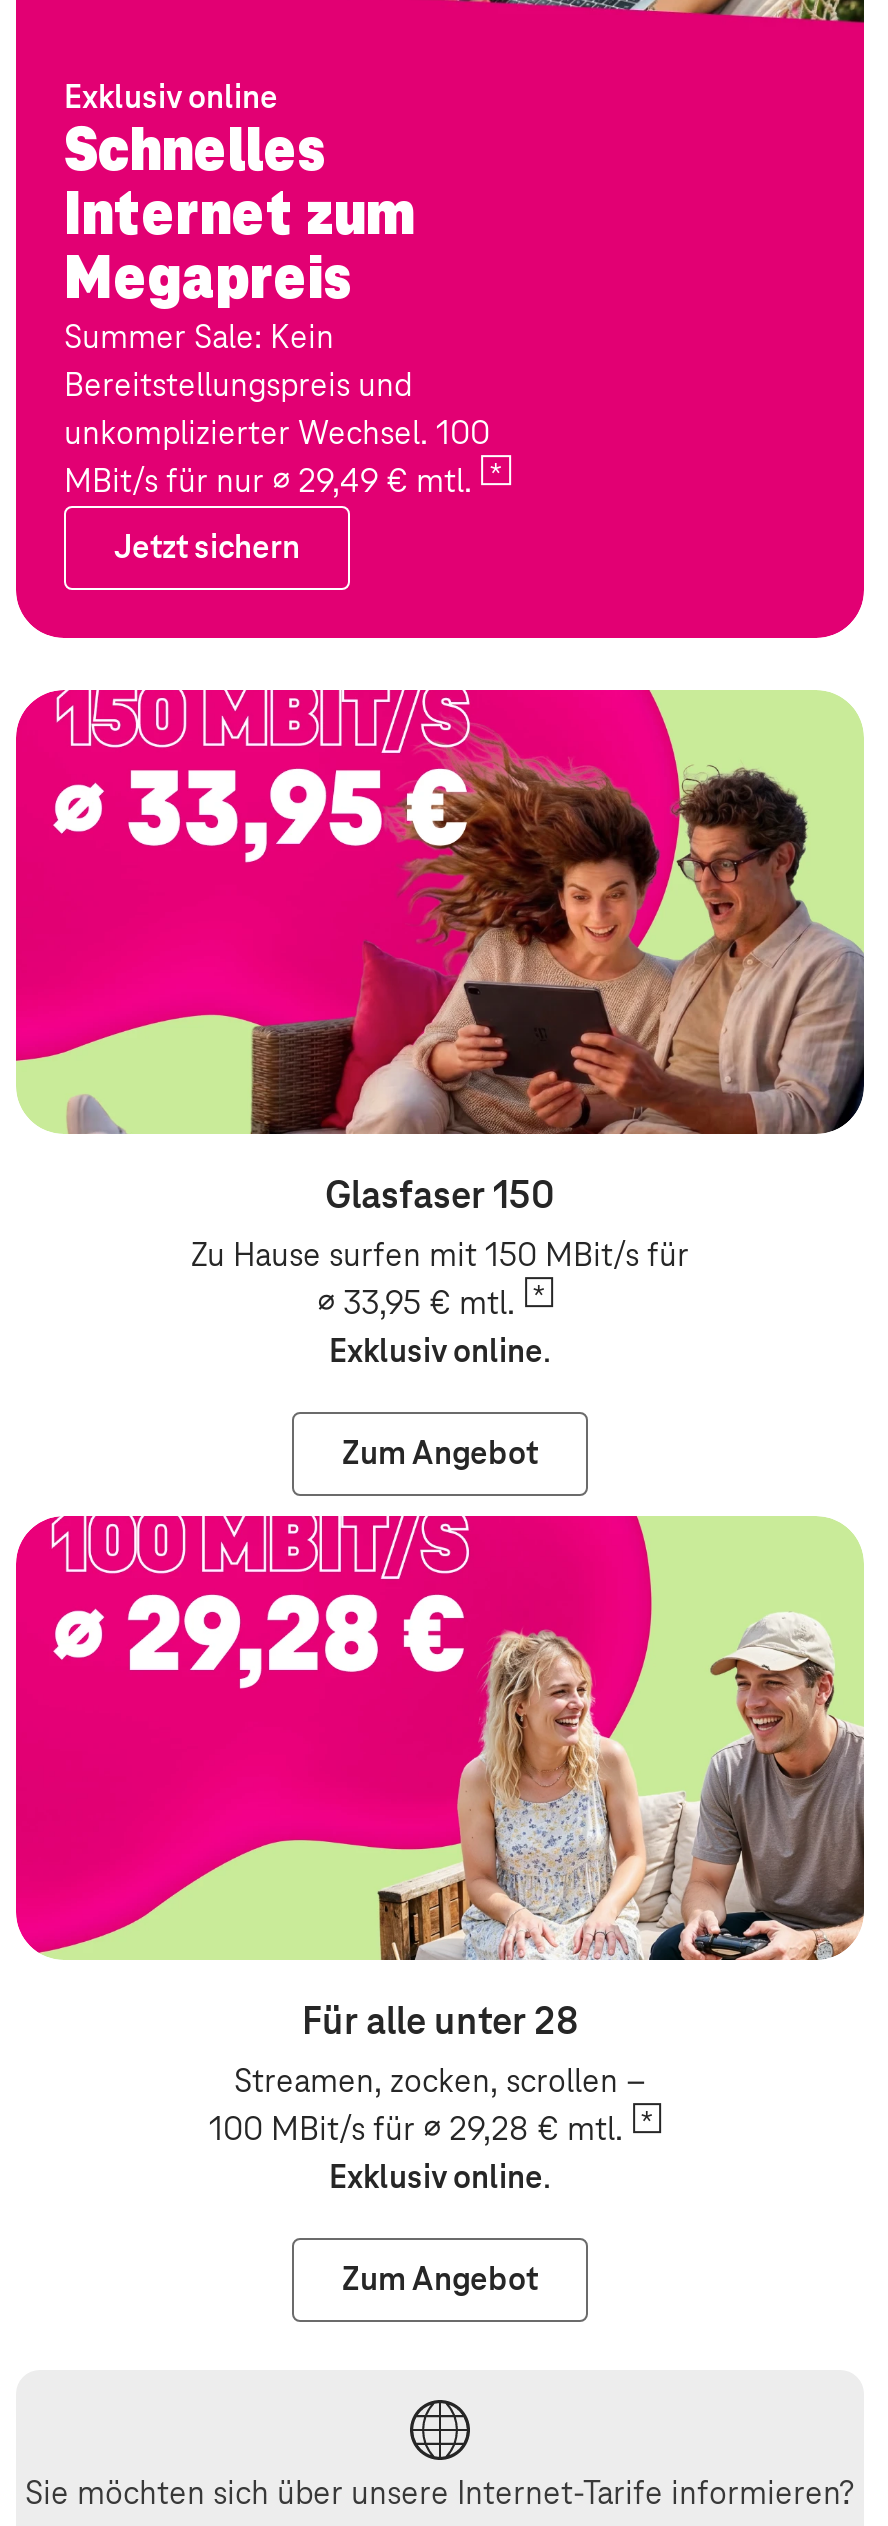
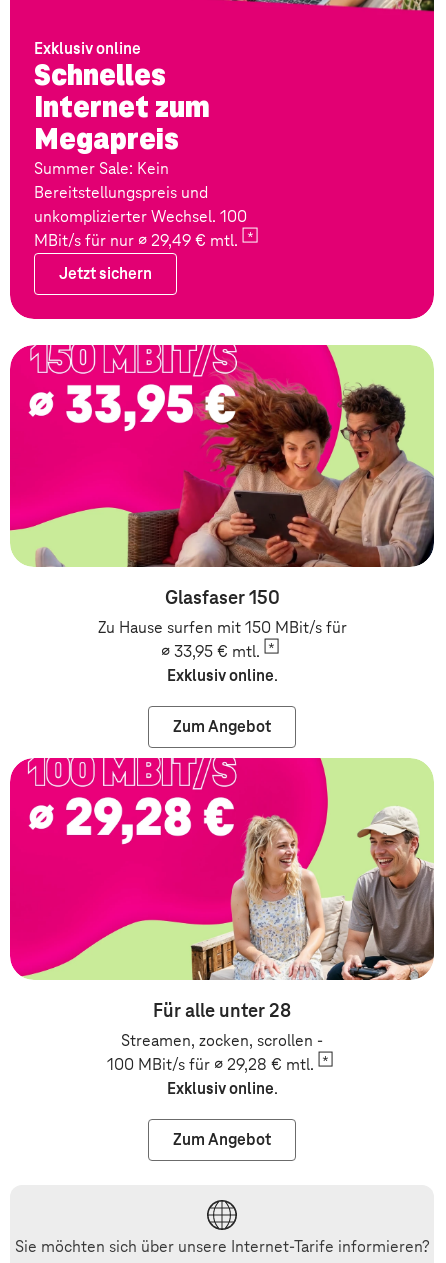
- Streamen, zocken, scrollen –
+ Streamen, zocken, scrollen -
